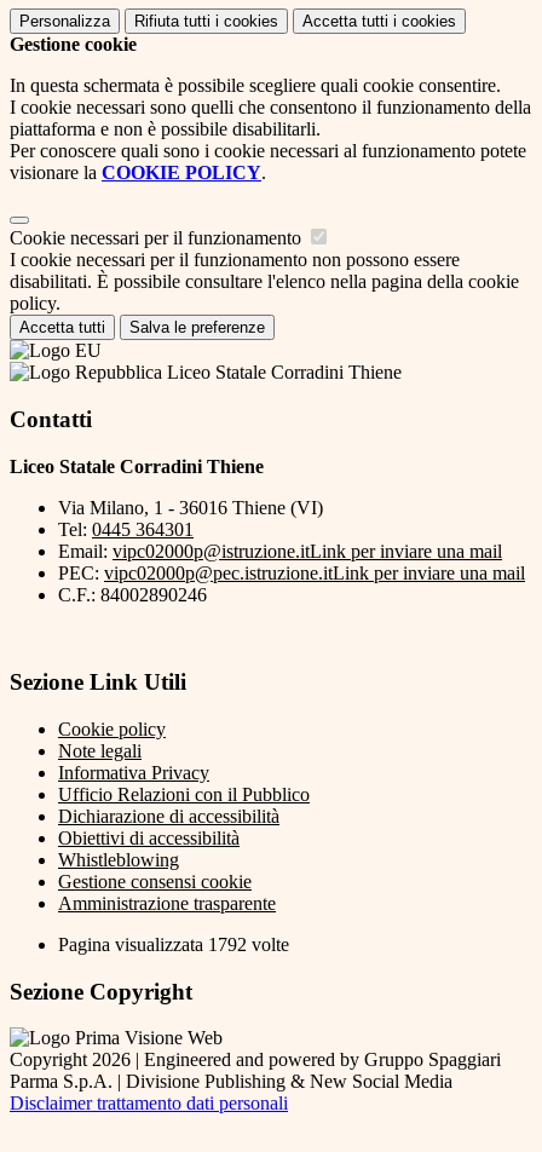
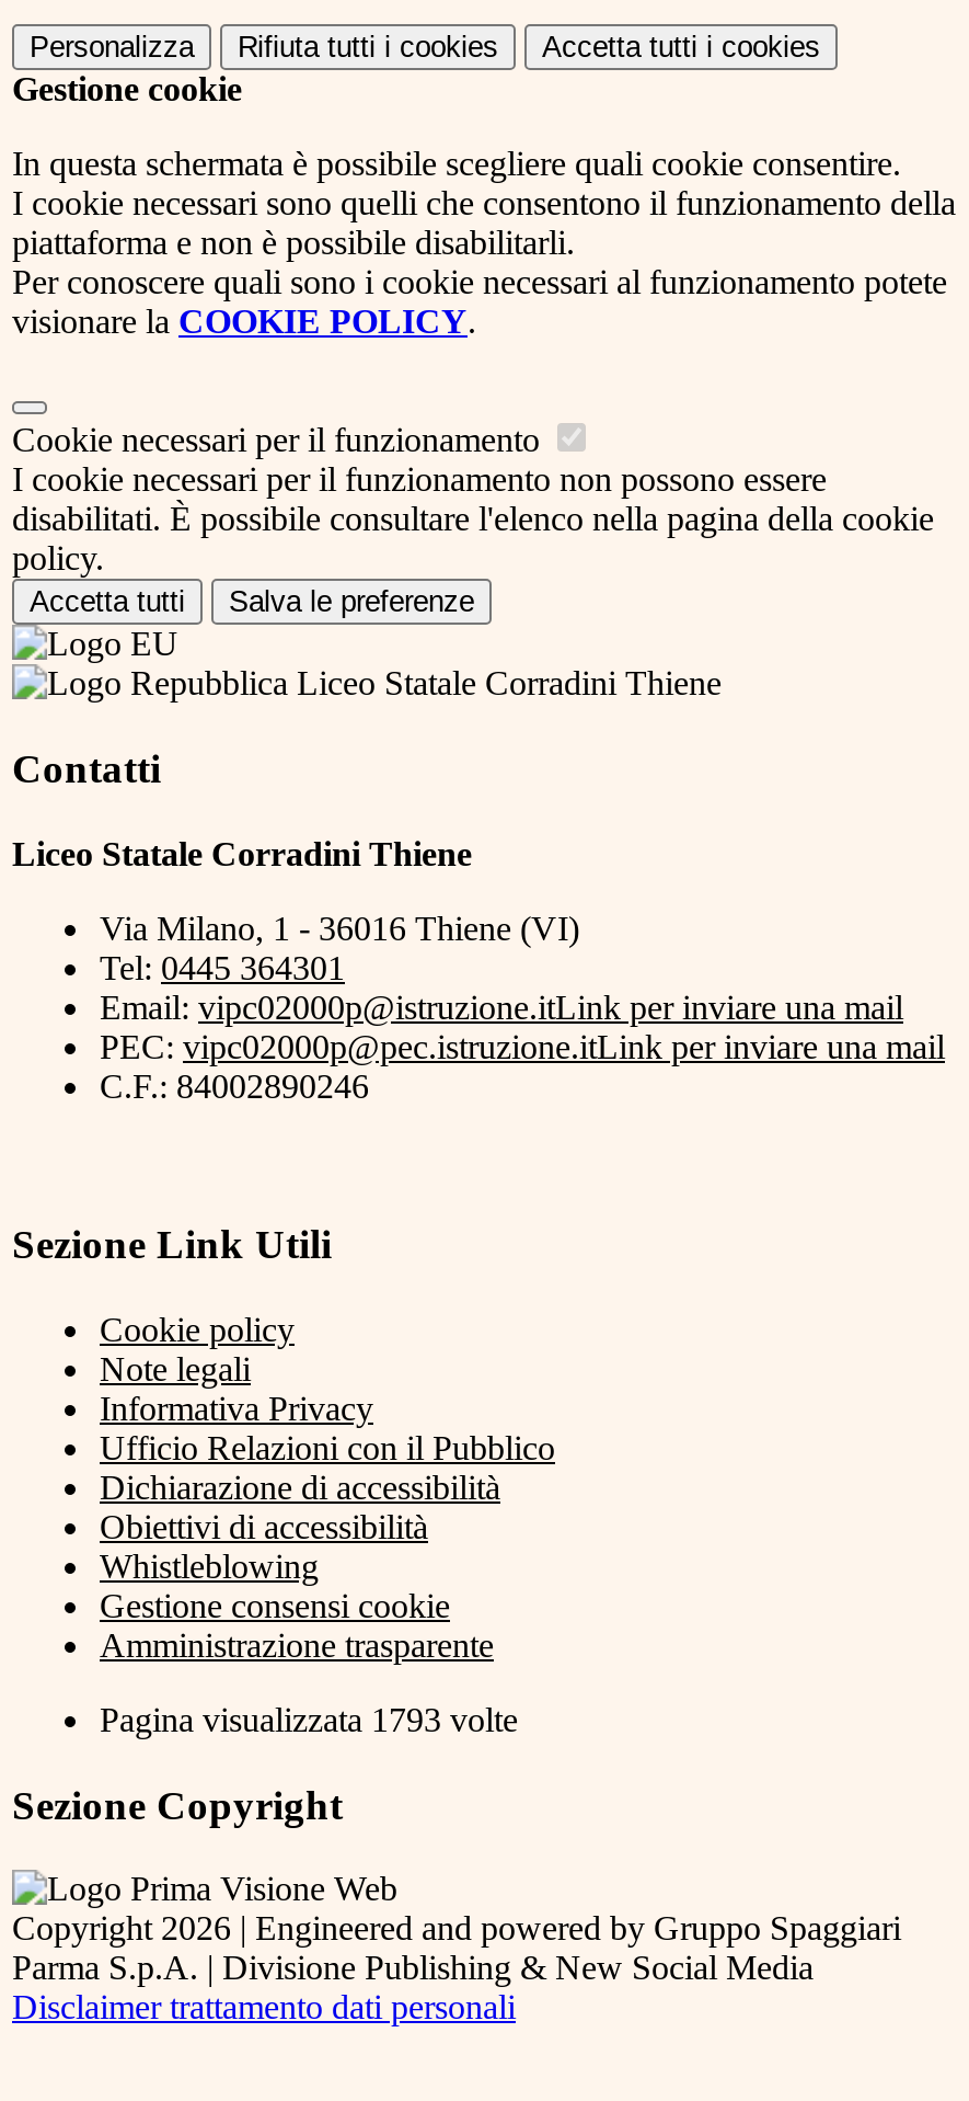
- Pagina visualizzata 1792 volte
+ Pagina visualizzata 1793 volte
